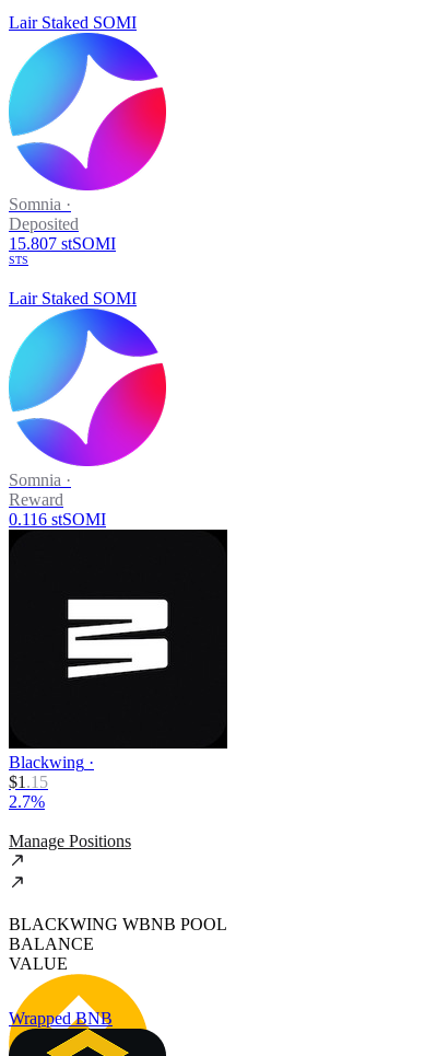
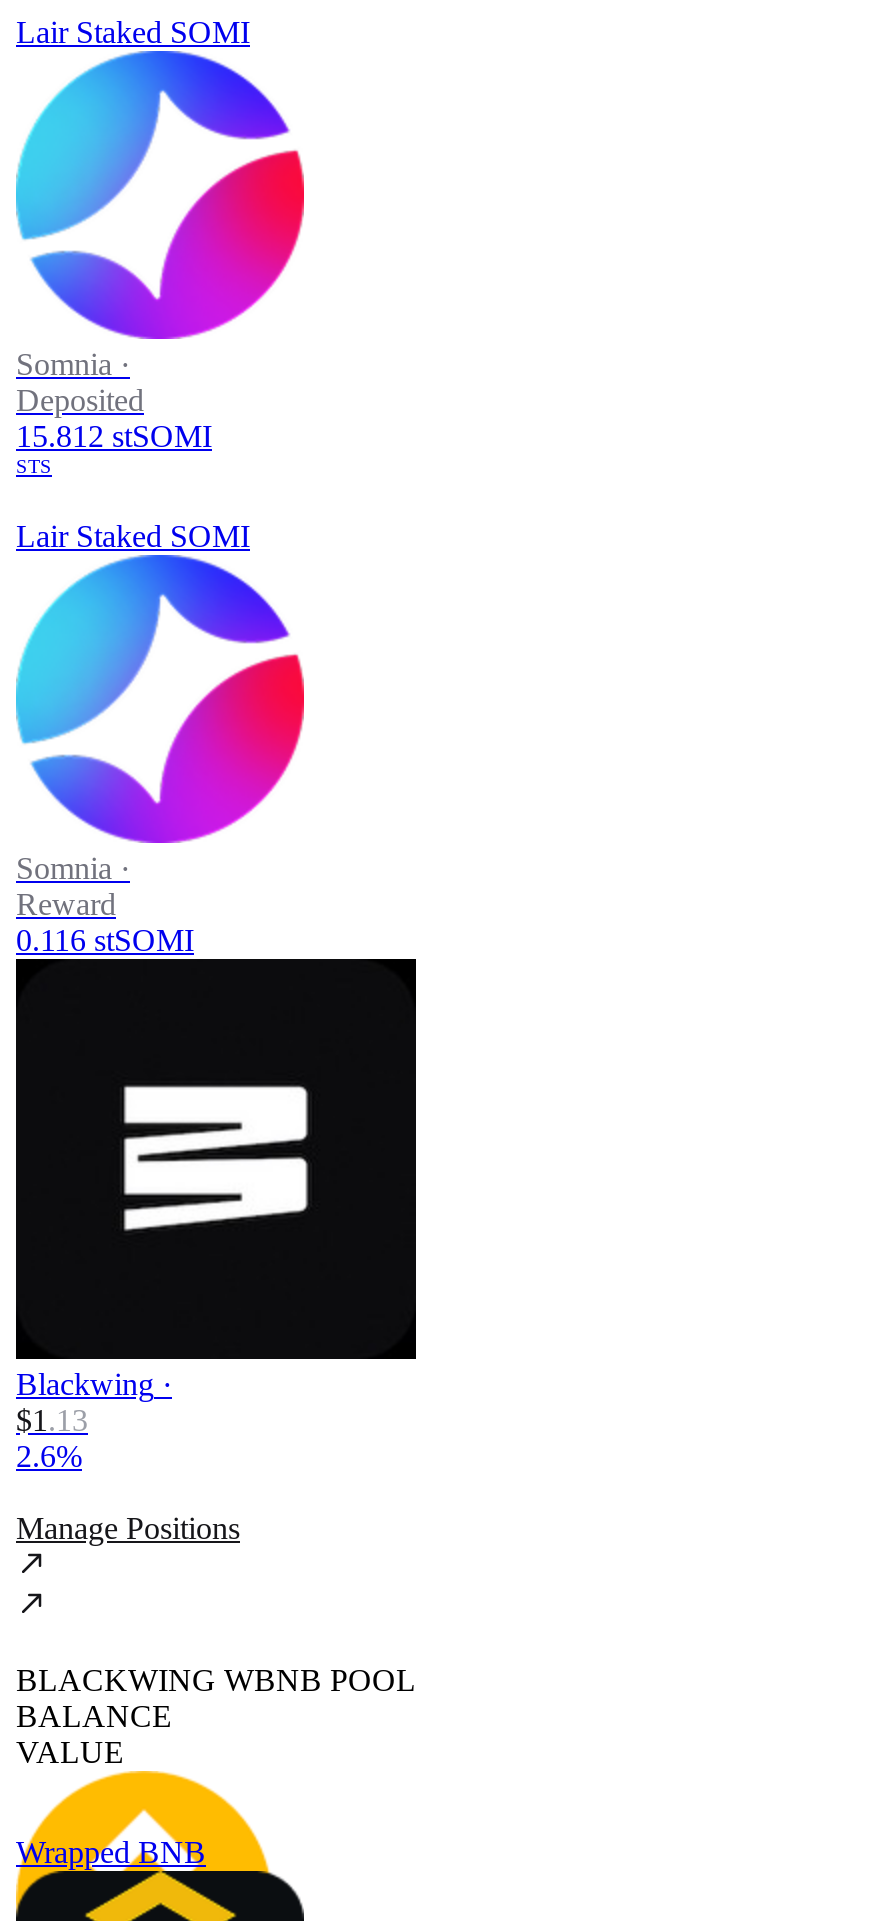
- 15.807 stSOMI
+ 15.812 stSOMI

- $1. 15
+ $1. 13

- 2.7%
+ 2.6%
